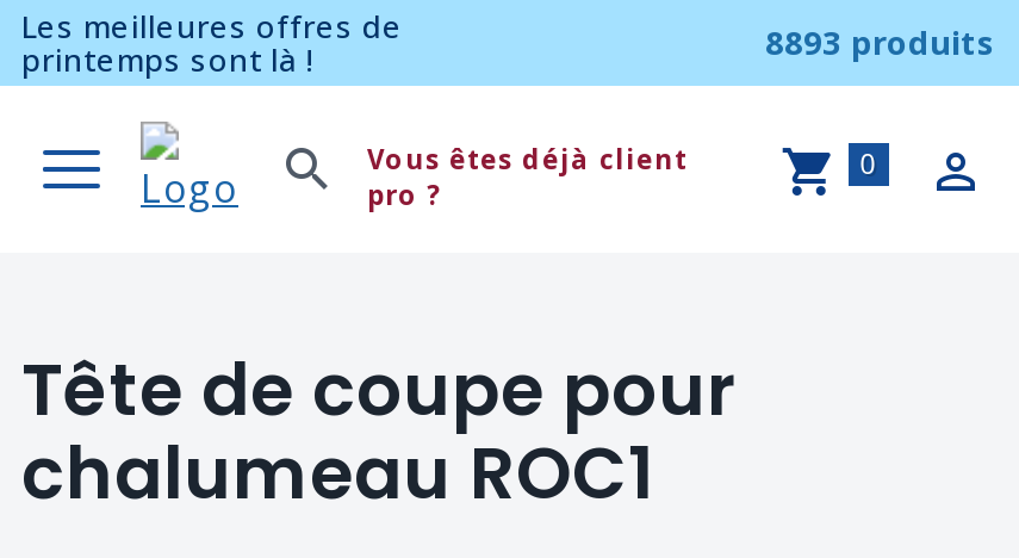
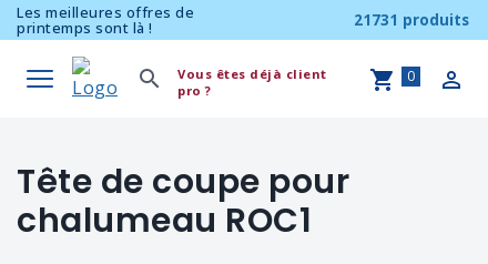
- 8893 produits
+ 21731 produits
